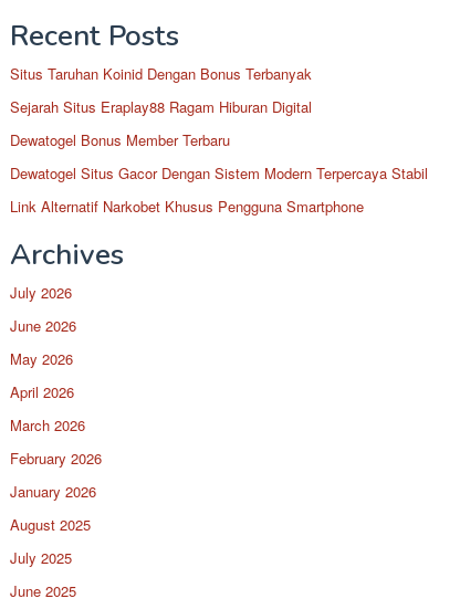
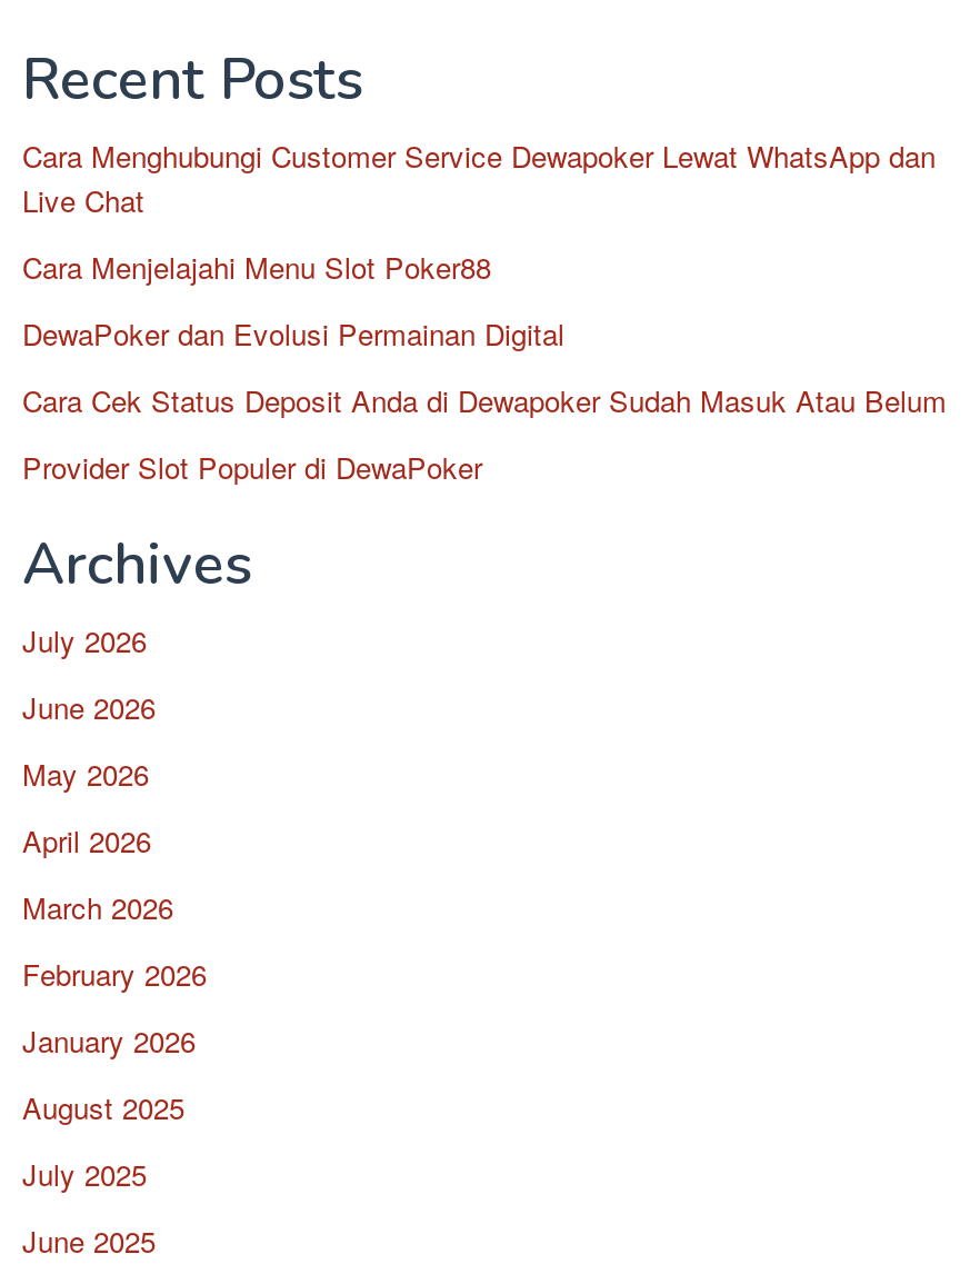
- Situs Taruhan Koinid Dengan Bonus Terbanyak
+ Cara Menghubungi Customer Service Dewapoker Lewat WhatsApp dan
+ Live Chat

- Sejarah Situs Eraplay88 Ragam Hiburan Digital
+ Cara Menjelajahi Menu Slot Poker88

- Dewatogel Bonus Member Terbaru
+ DewaPoker dan Evolusi Permainan Digital

- Dewatogel Situs Gacor Dengan Sistem Modern Terpercaya Stabil
+ Cara Cek Status Deposit Anda di Dewapoker Sudah Masuk Atau Belum

- Link Alternatif Narkobet Khusus Pengguna Smartphone
+ Provider Slot Populer di DewaPoker
